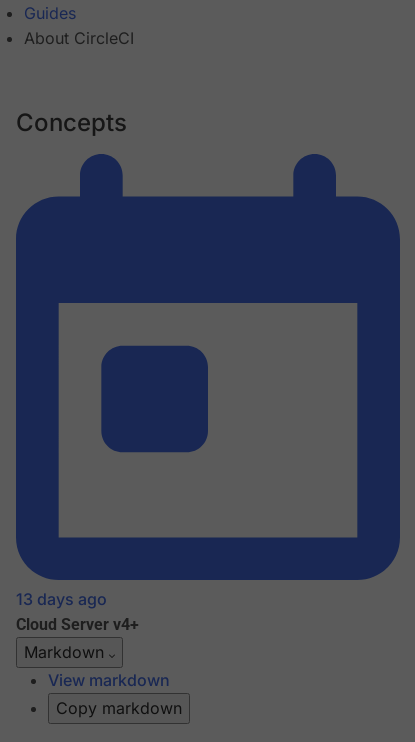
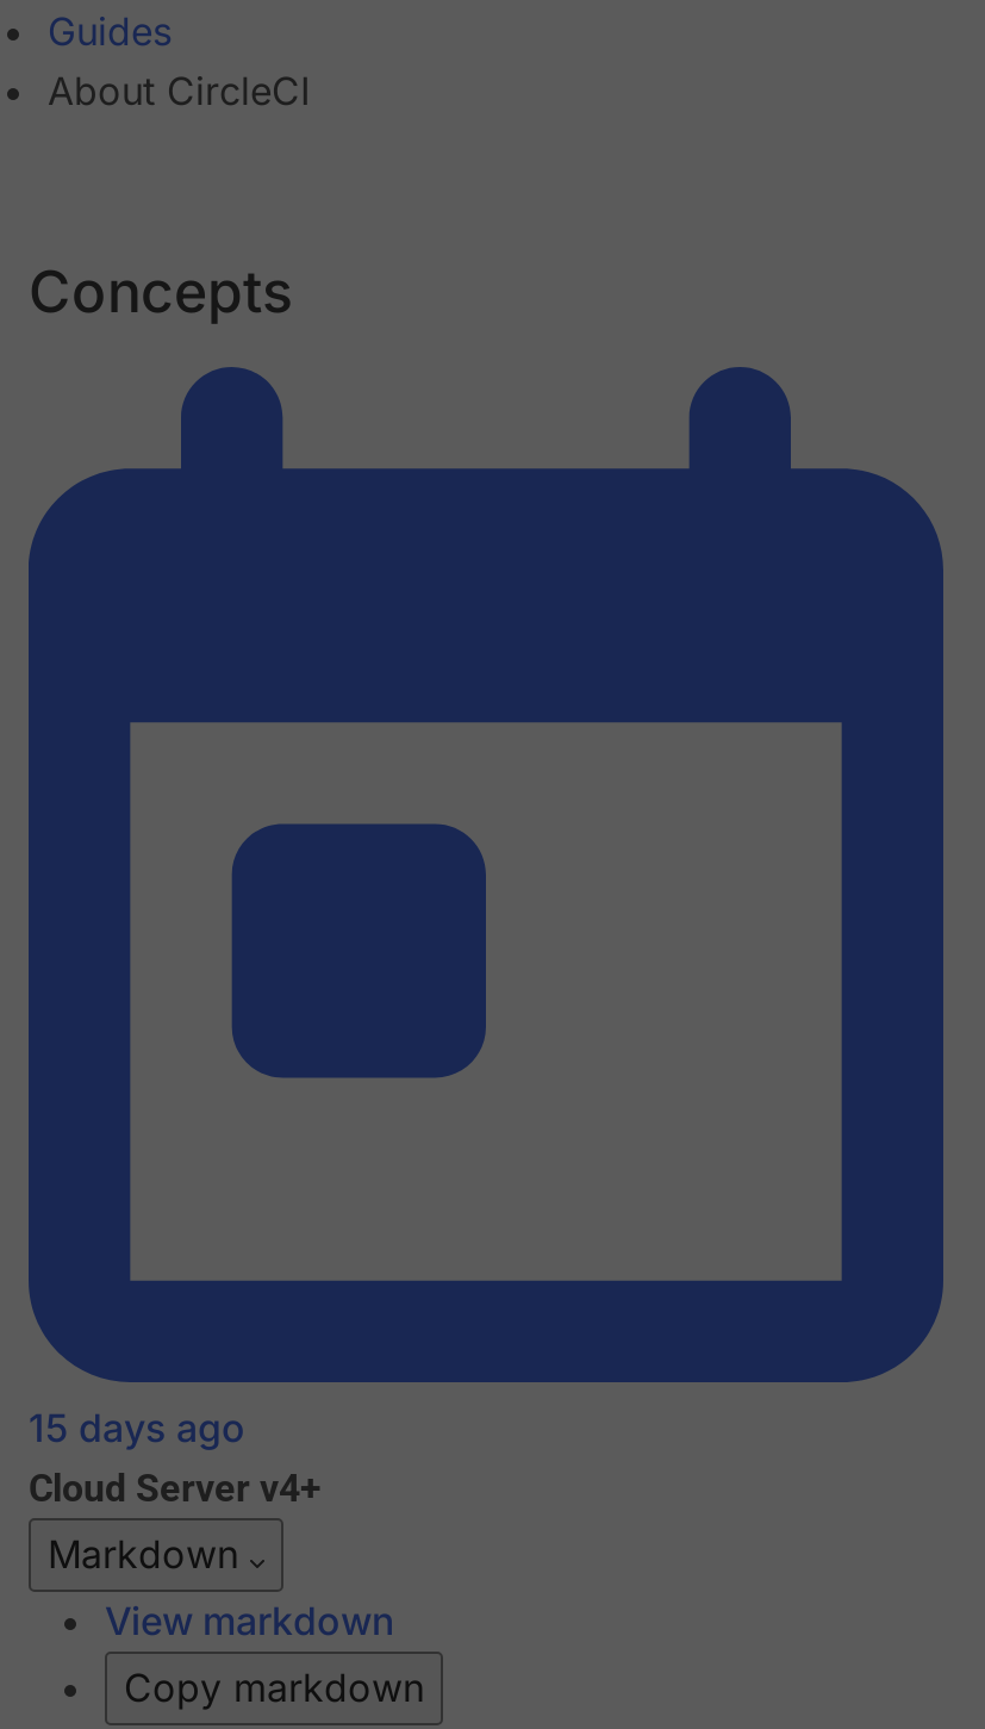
- 13 days ago
+ 15 days ago
